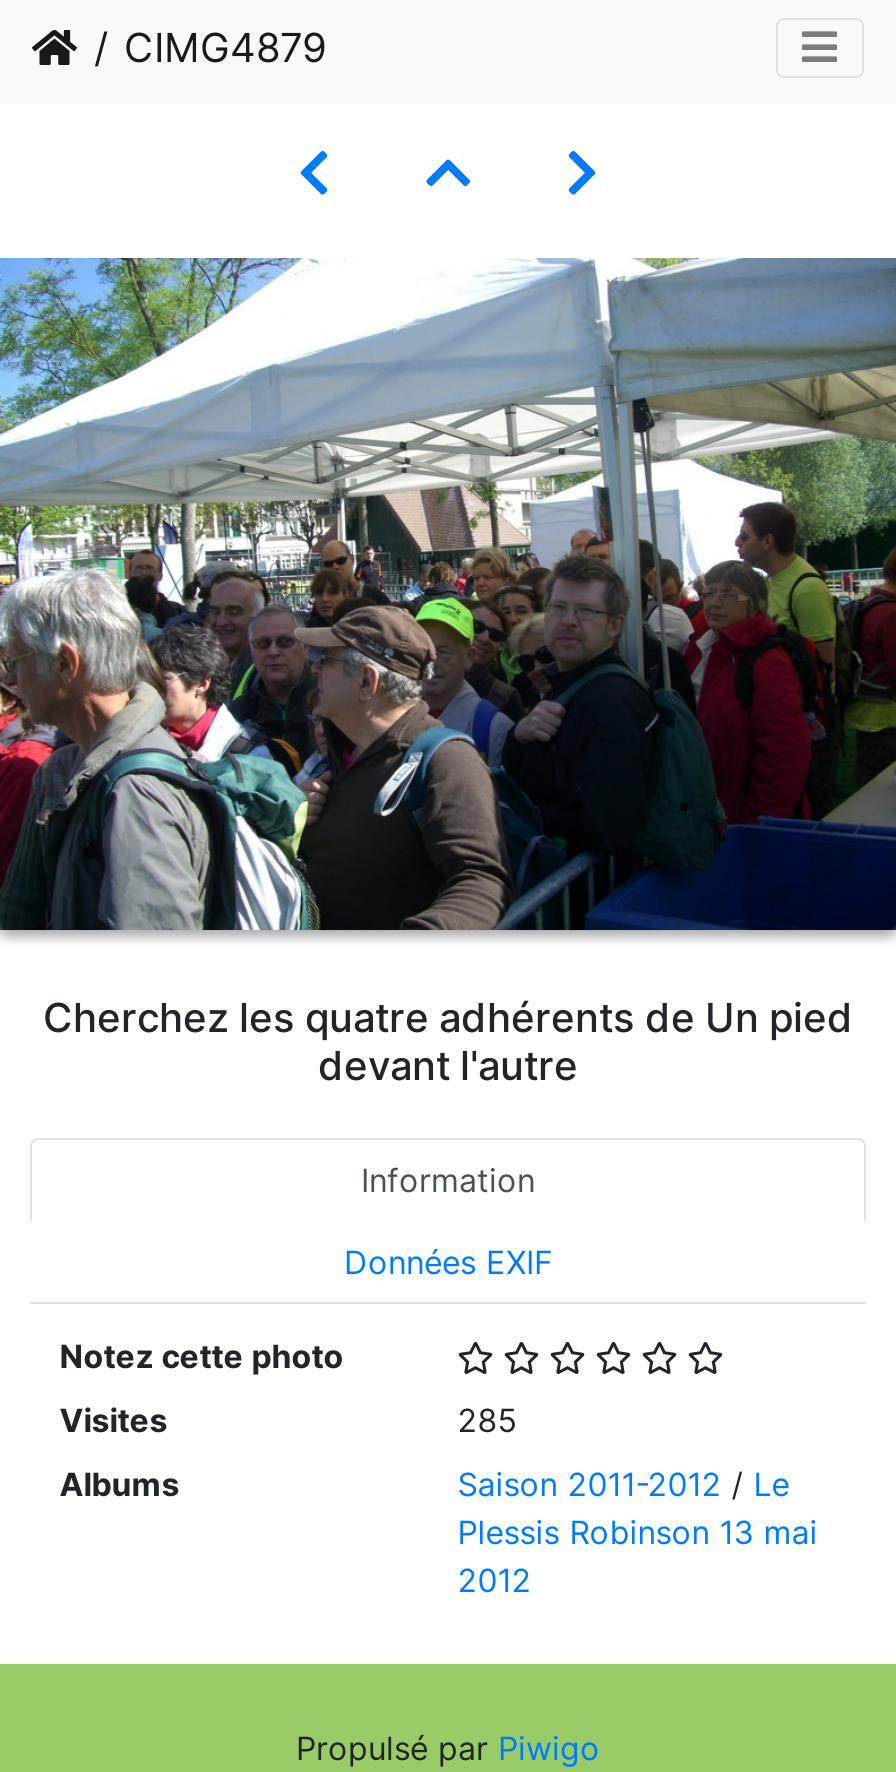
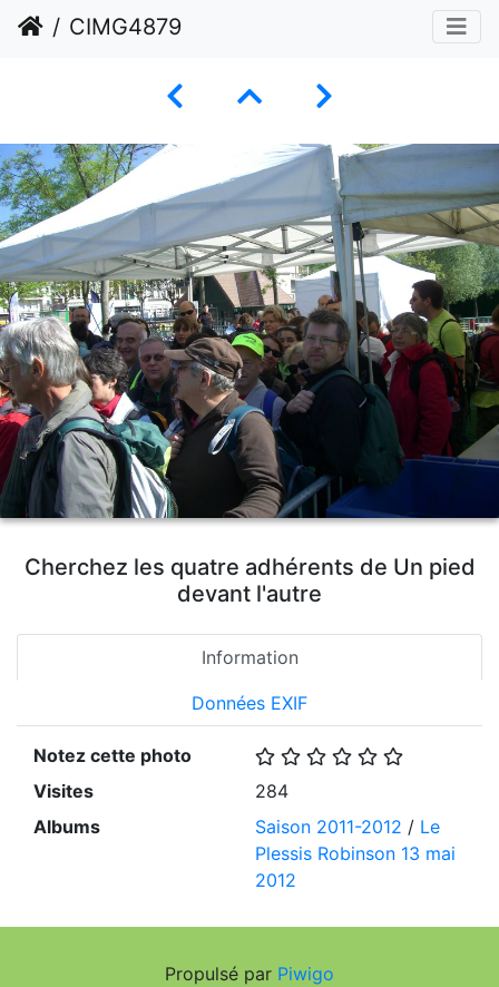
- 285
+ 284
